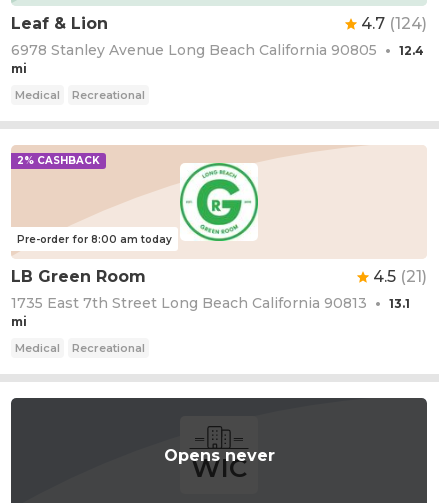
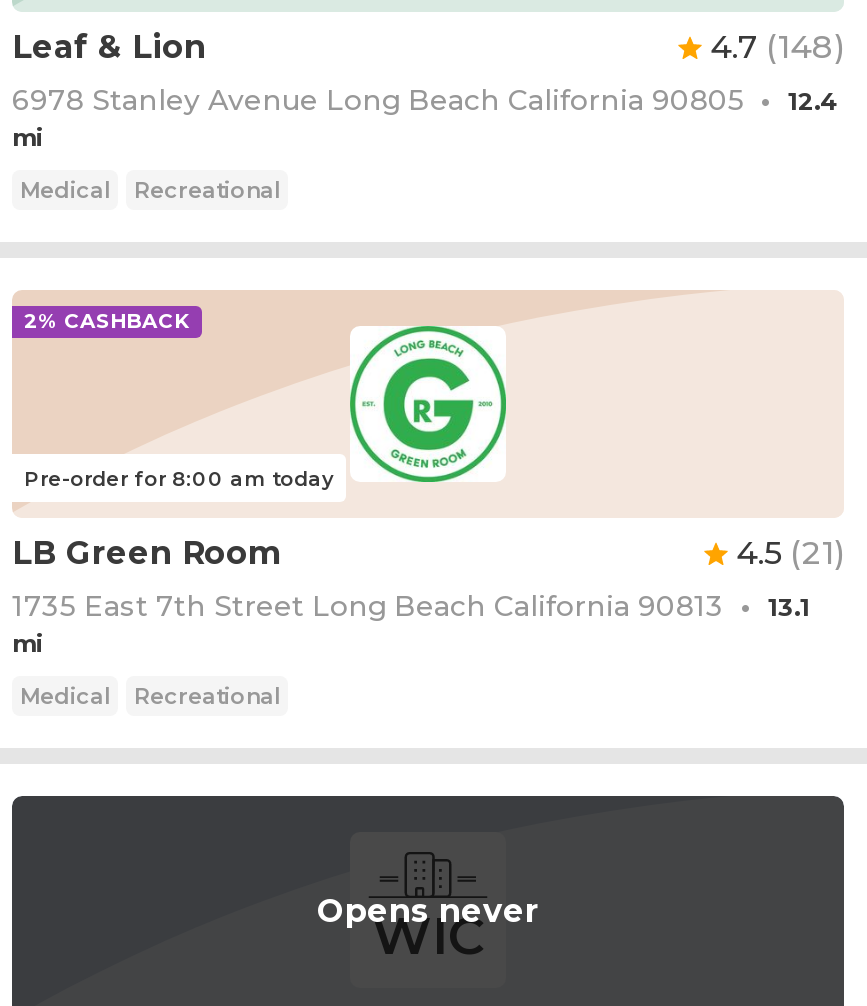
- 4.7 (124)
+ 4.7 (148)
